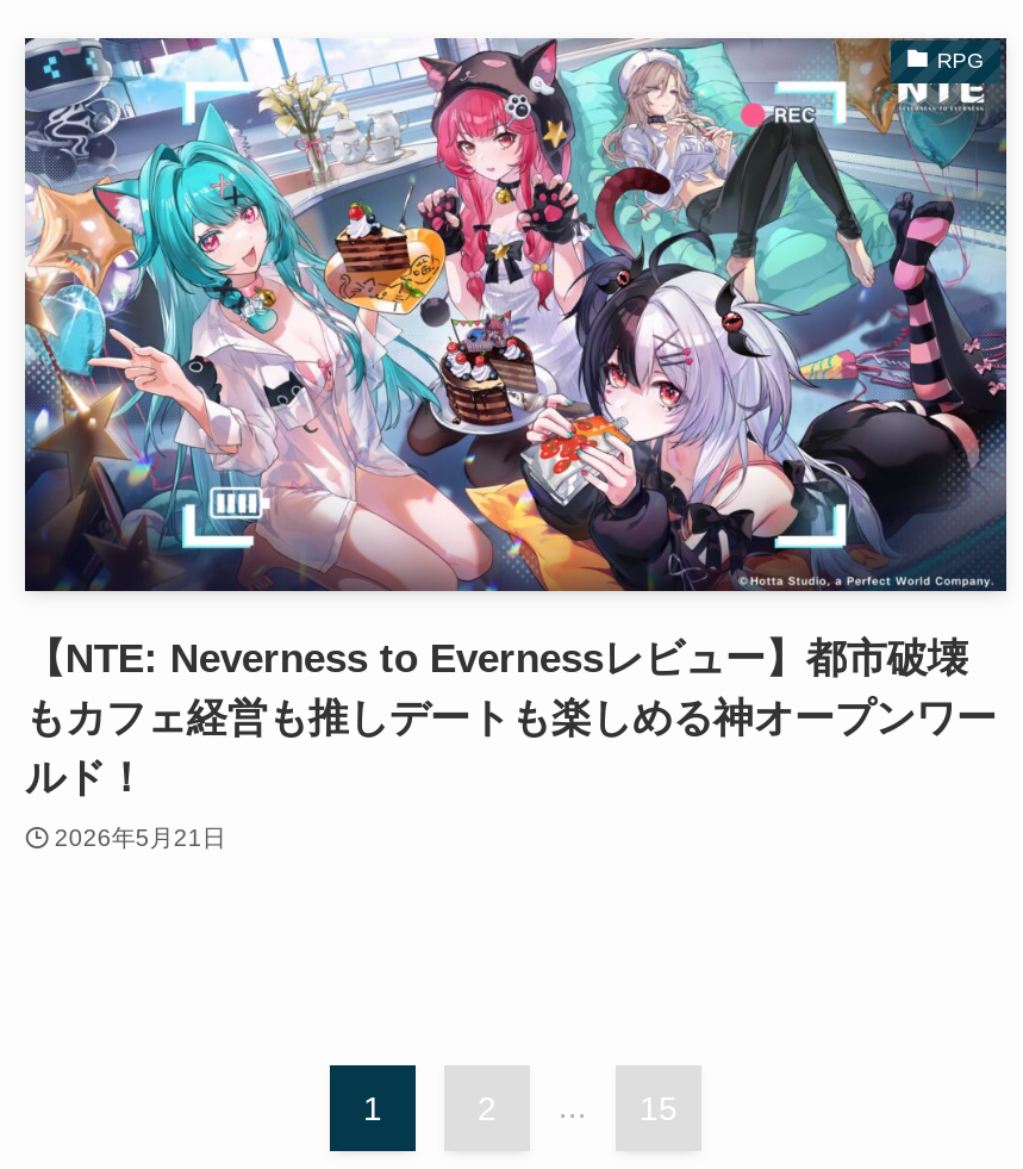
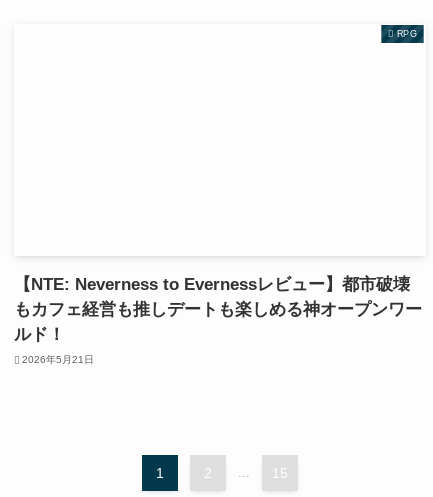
- [image]
